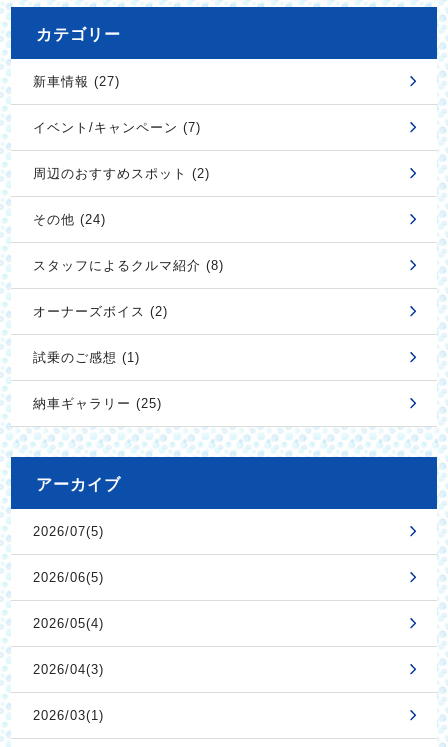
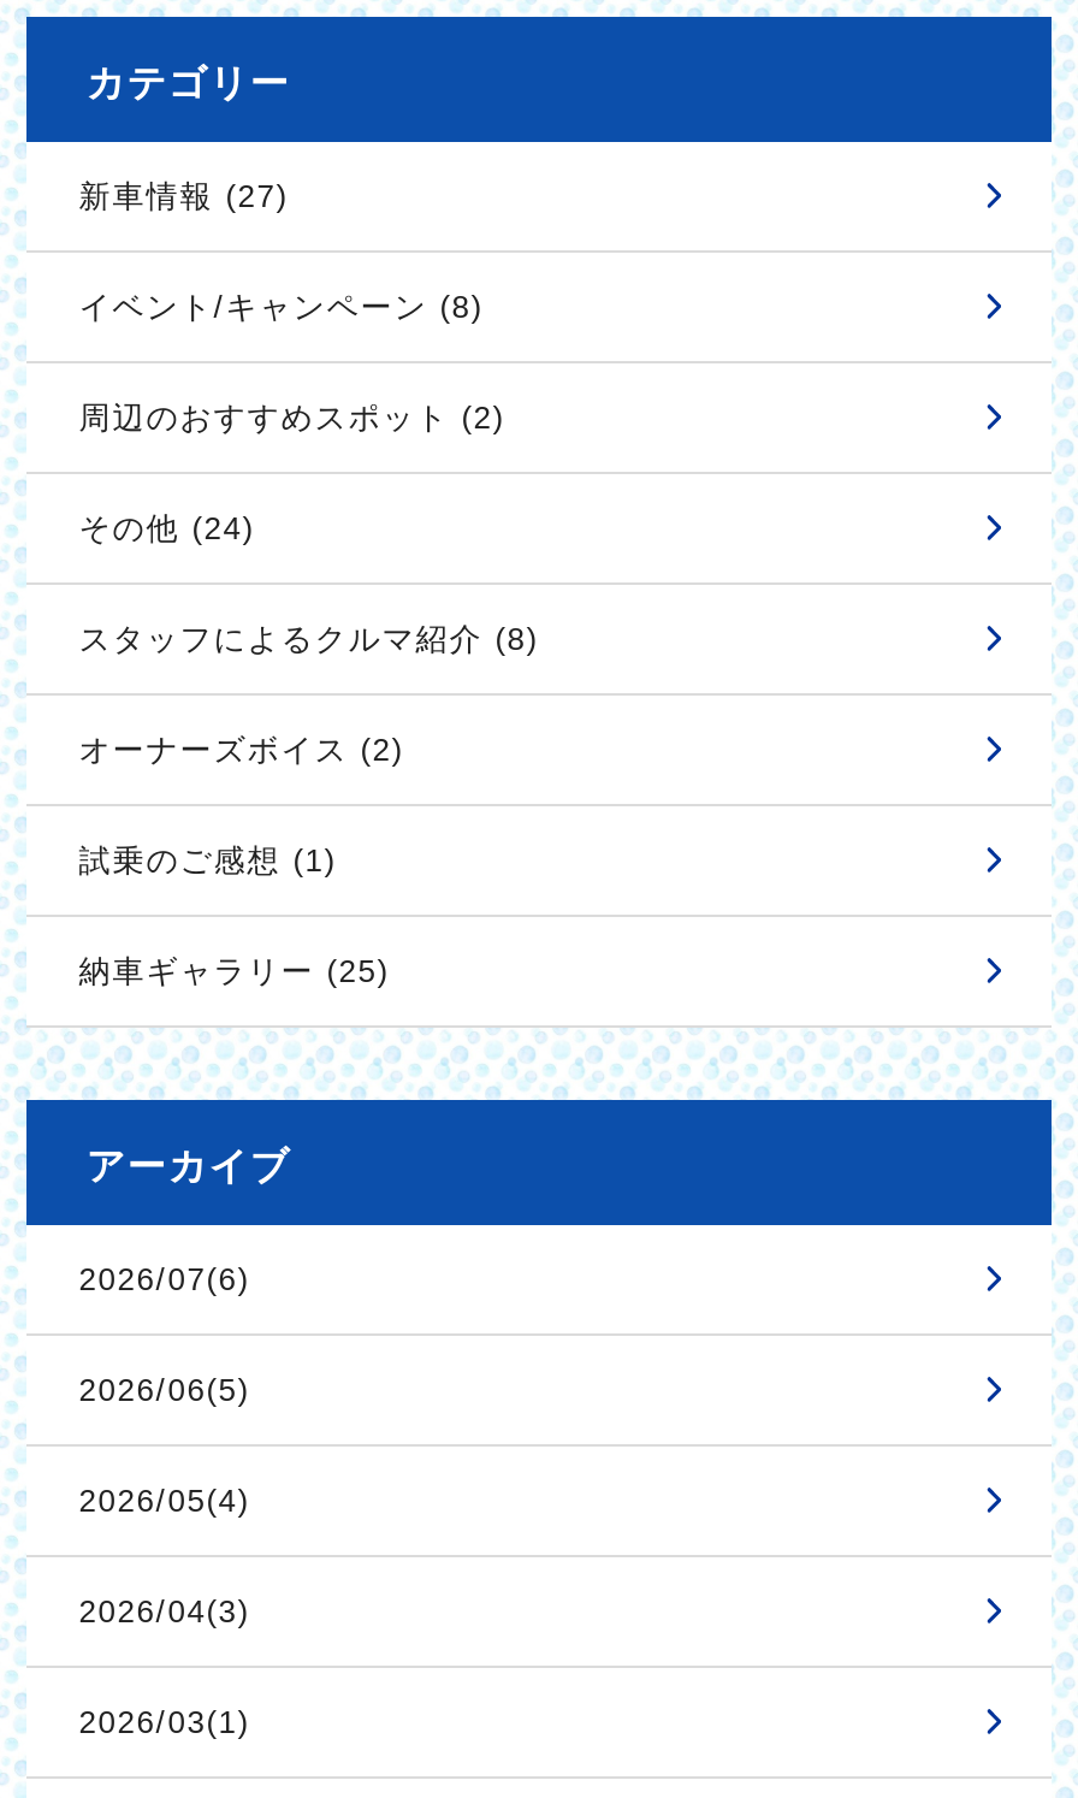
- イベント/キャンペーン (7)
+ イベント/キャンペーン (8)

- 2026/07(5)
+ 2026/07(6)
